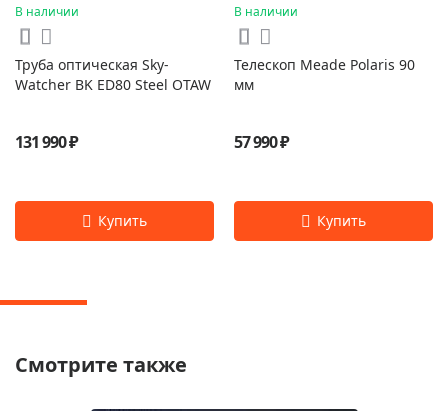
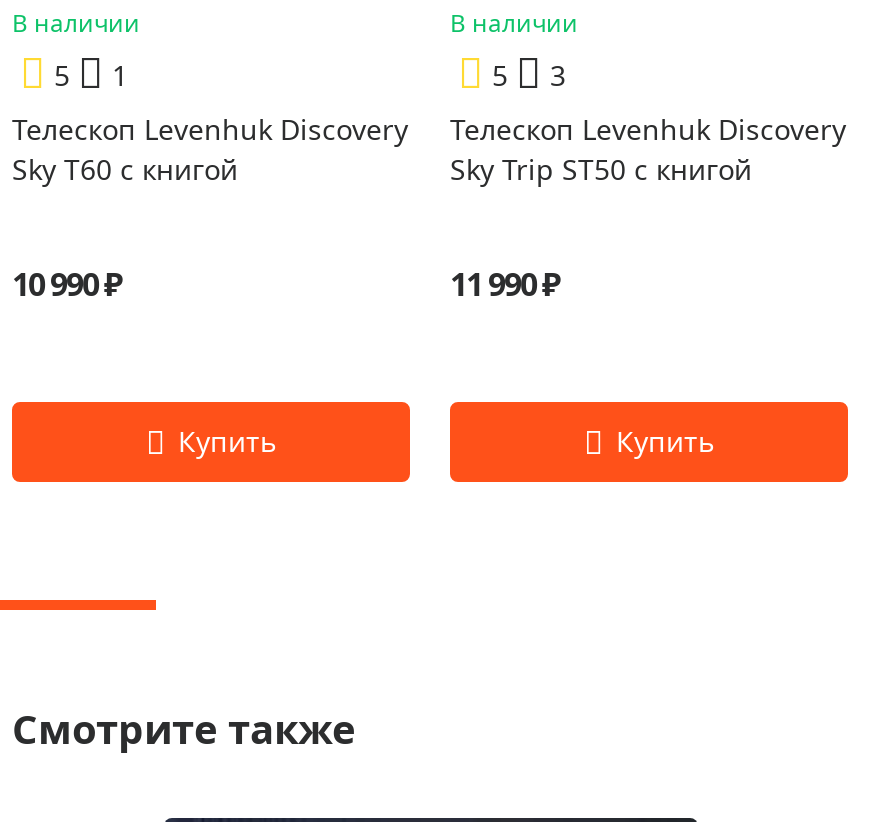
- Труба оптическая Sky-
- Watcher BK ED80 Steel OTAW
- 131 990 ₽
+ 5
+ 1
+ Телескоп Levenhuk Discovery
+ Sky T60 с книгой
+ 10 990 ₽

- Телескоп Meade Polaris 90
- мм
+ 5
+ 3
+ Телескоп Levenhuk Discovery
+ Sky Trip ST50 с книгой

- 57 990 ₽
+ 11 990 ₽
